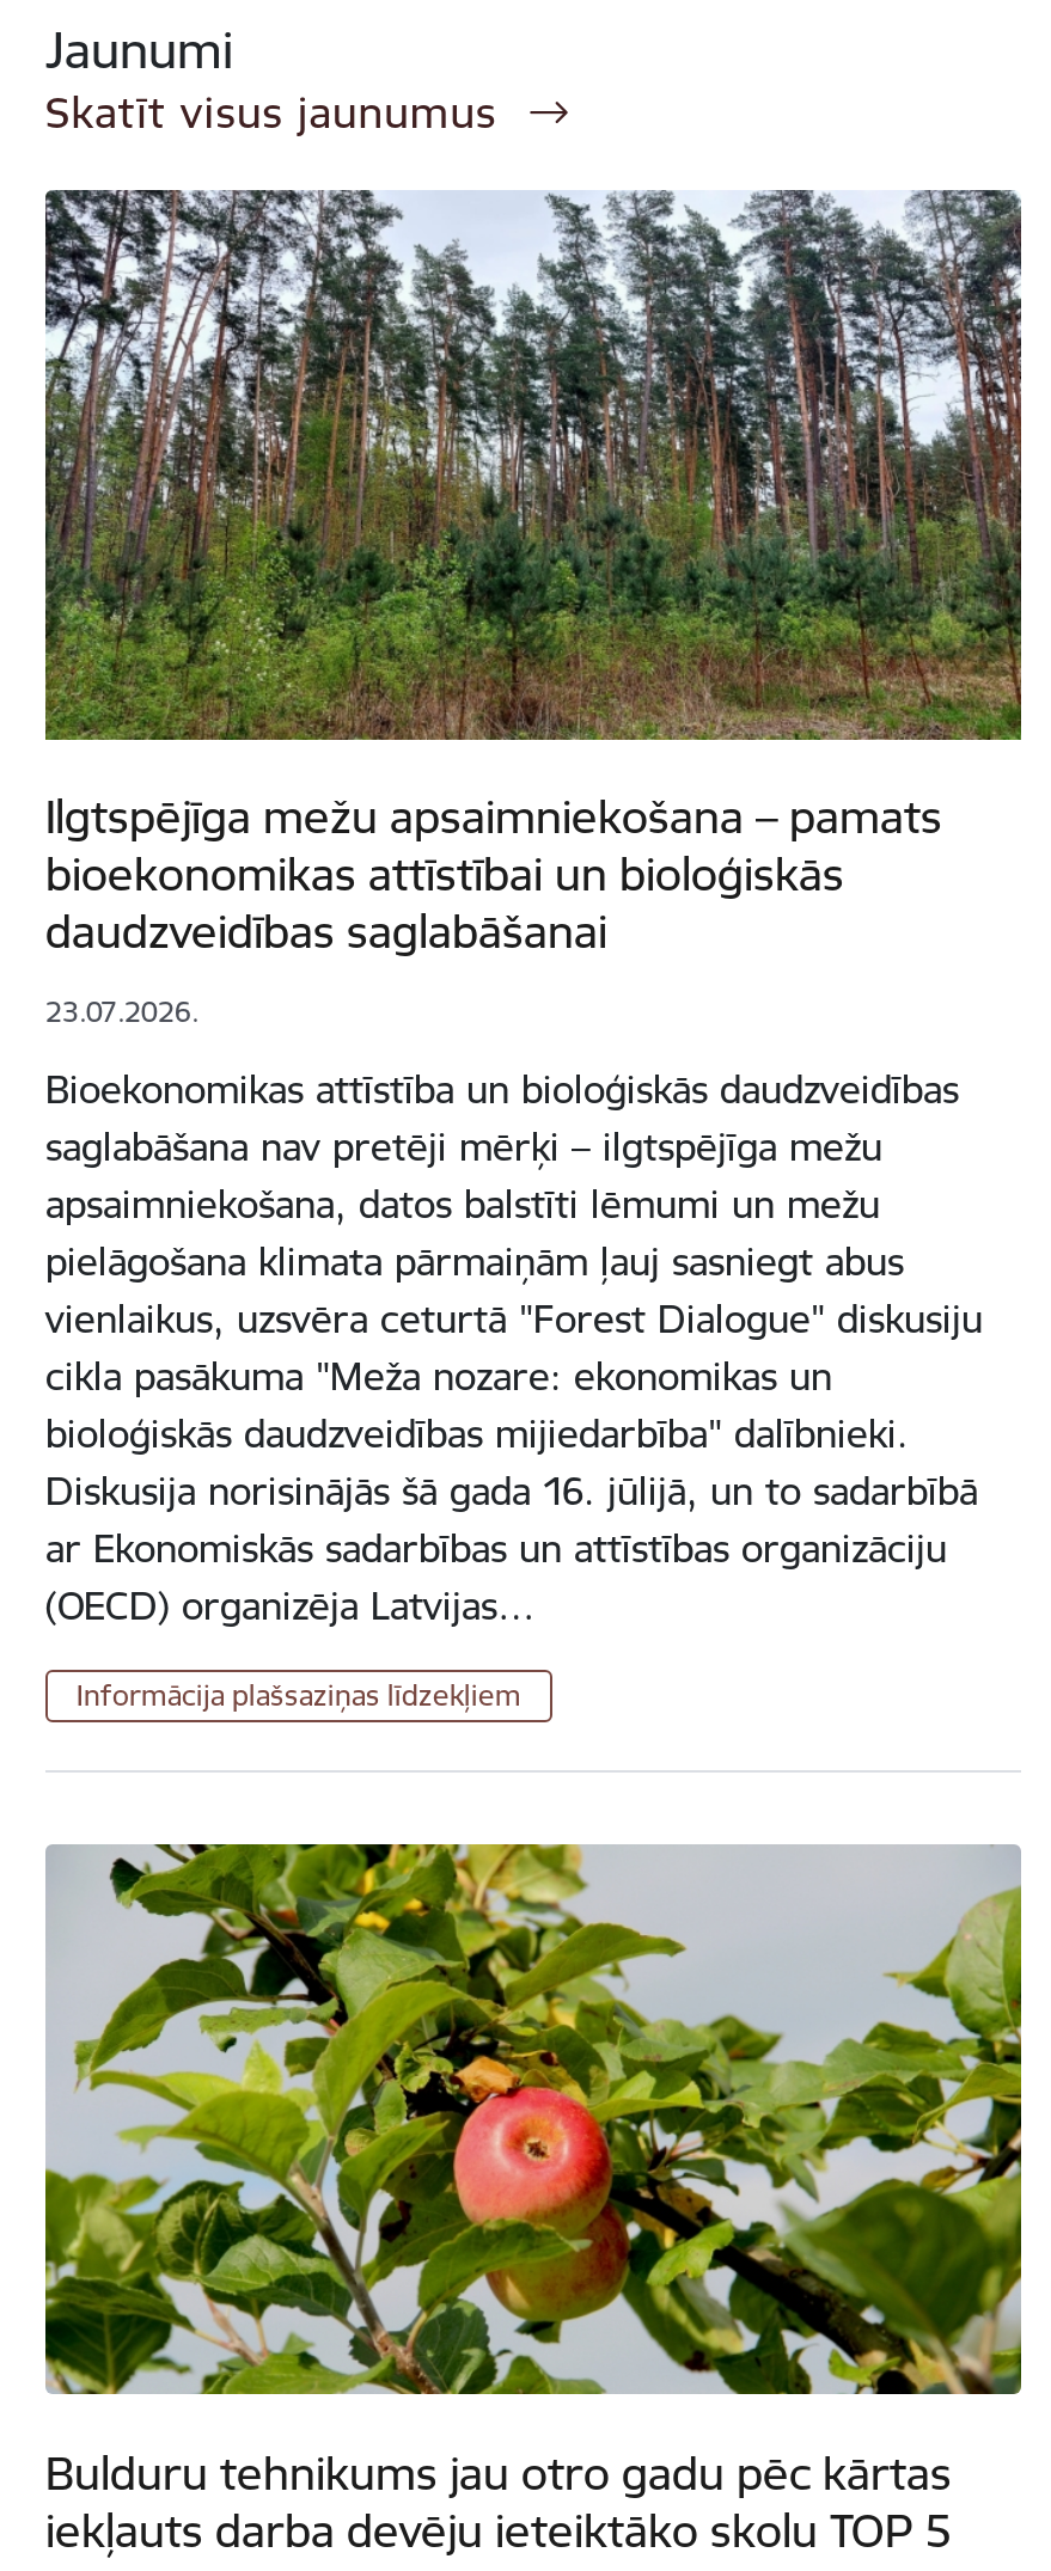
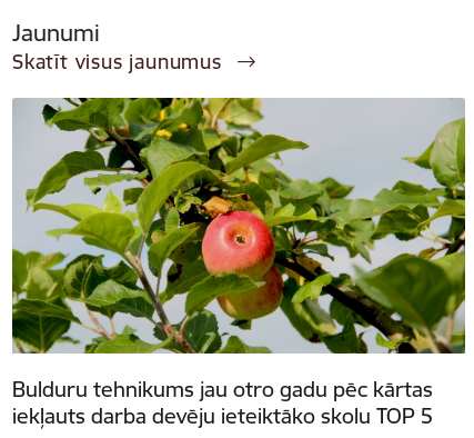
- [image]
- Ilgtspējīga mežu apsaimniekošana – pamats
- bioekonomikas attīstībai un bioloģiskās
- daudzveidības saglabāšanai
- 23.07.2026.
- Bioekonomikas attīstība un bioloģiskās daudzveidības
- saglabāšana nav pretēji mērķi – ilgtspējīga mežu
- apsaimniekošana, datos balstīti lēmumi un mežu
- pielāgošana klimata pārmaiņām ļauj sasniegt abus
- vienlaikus, uzsvēra ceturtā "Forest Dialogue" diskusiju
- cikla pasākuma "Meža nozare: ekonomikas un
- bioloģiskās daudzveidības mijiedarbība" dalībnieki.
- Diskusija norisinājās šā gada 16. jūlijā, un to sadarbībā
- ar Ekonomiskās sadarbības un attīstības organizāciju
- (OECD) organizēja Latvijas…
- Informācija plašsaziņas līdzekļiem
